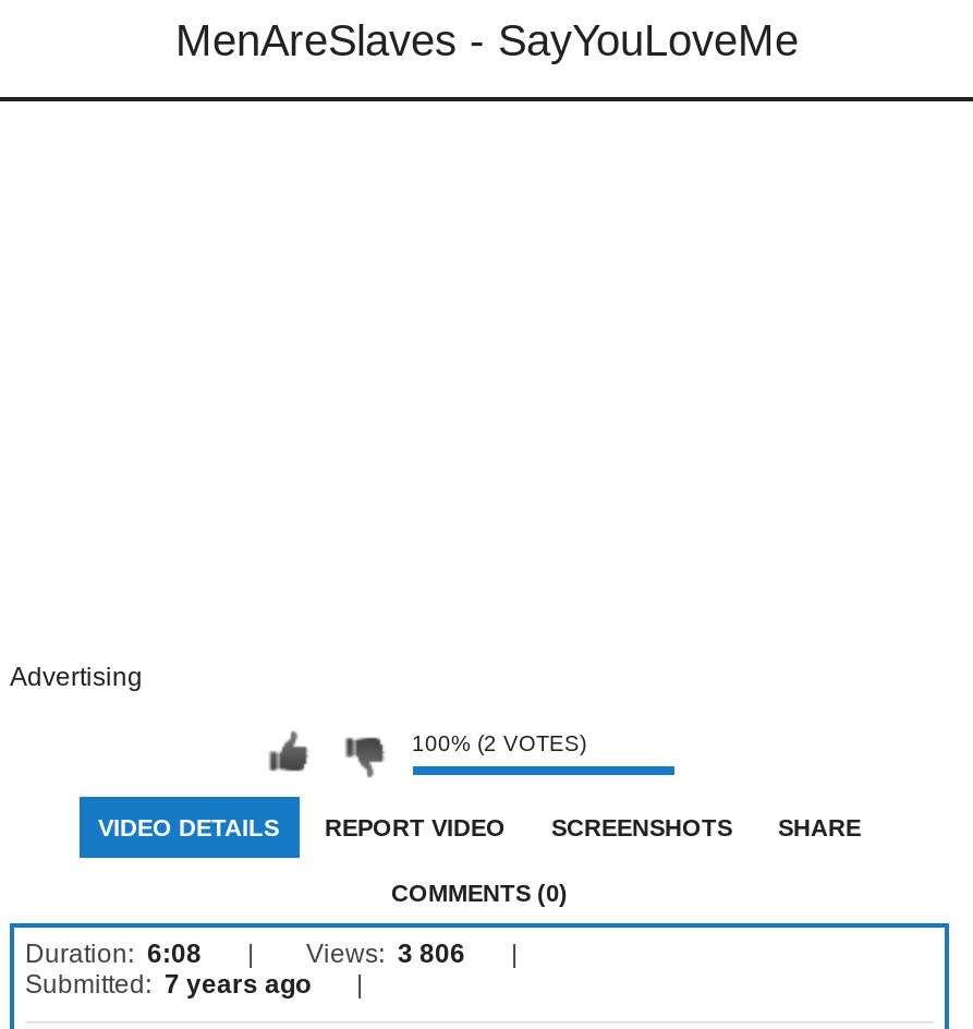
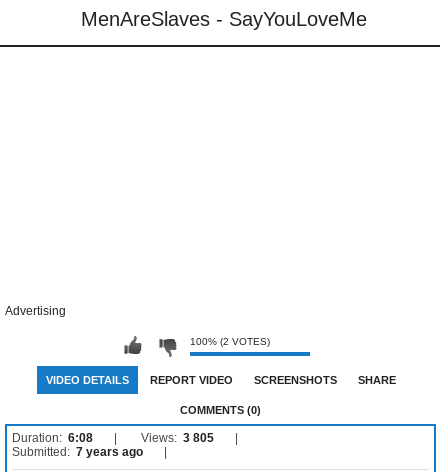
- Views: 3 806
+ Views: 3 805
